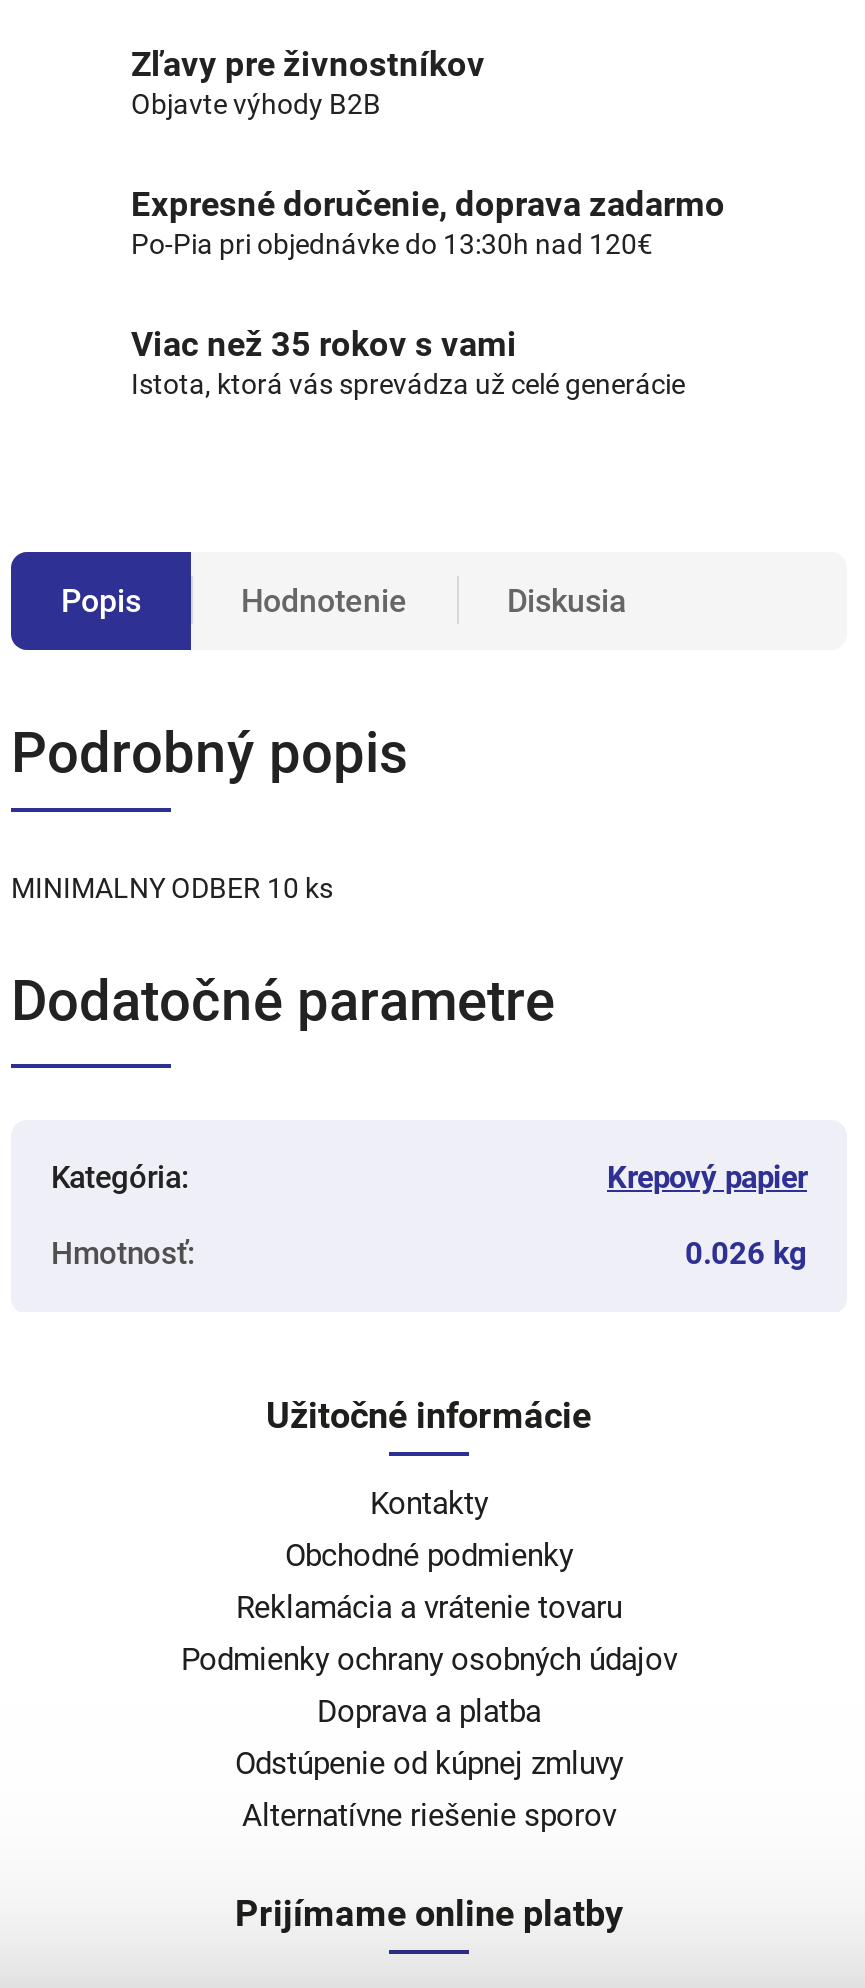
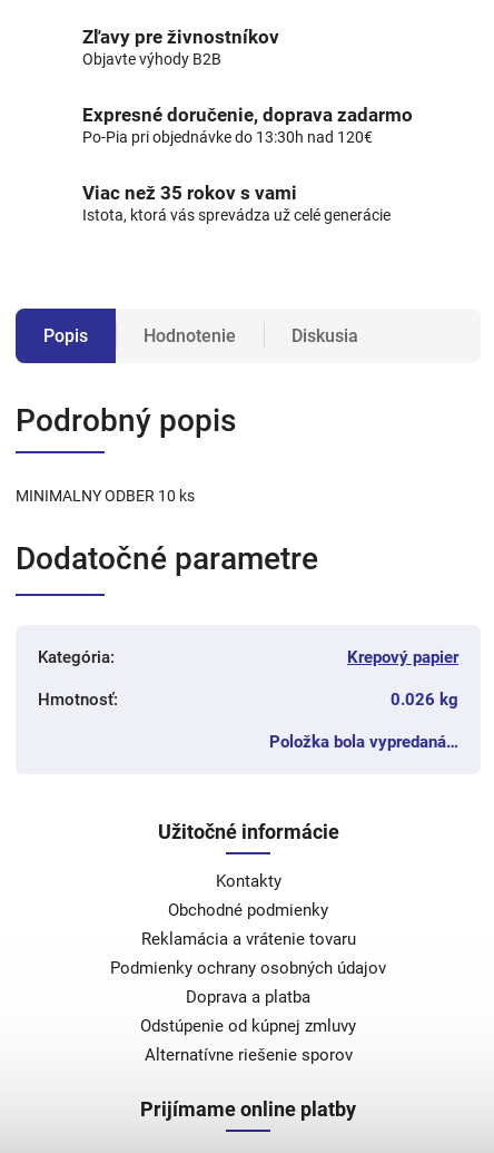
+ Položka bola vypredaná…
